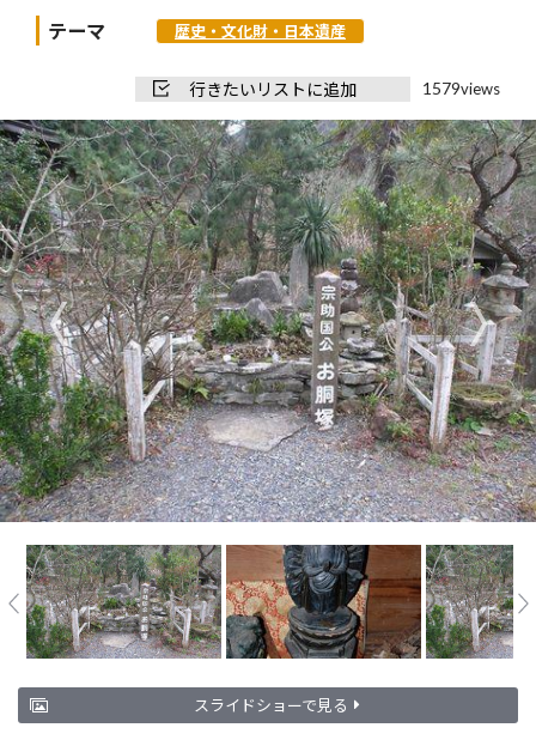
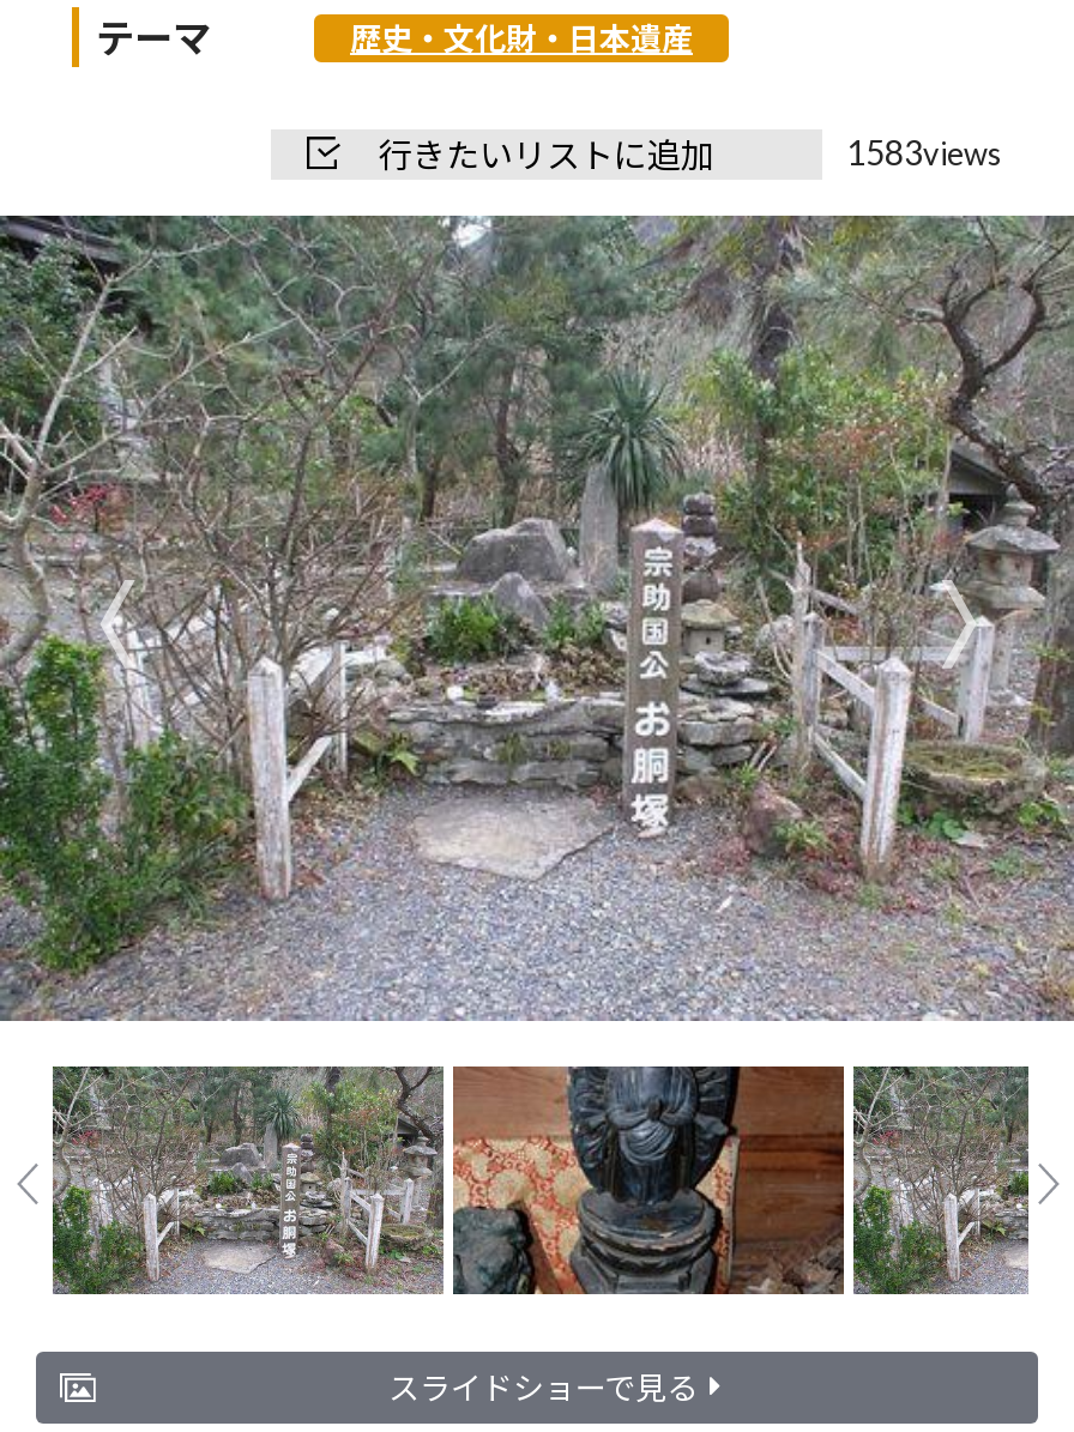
- 1579views
+ 1583views
